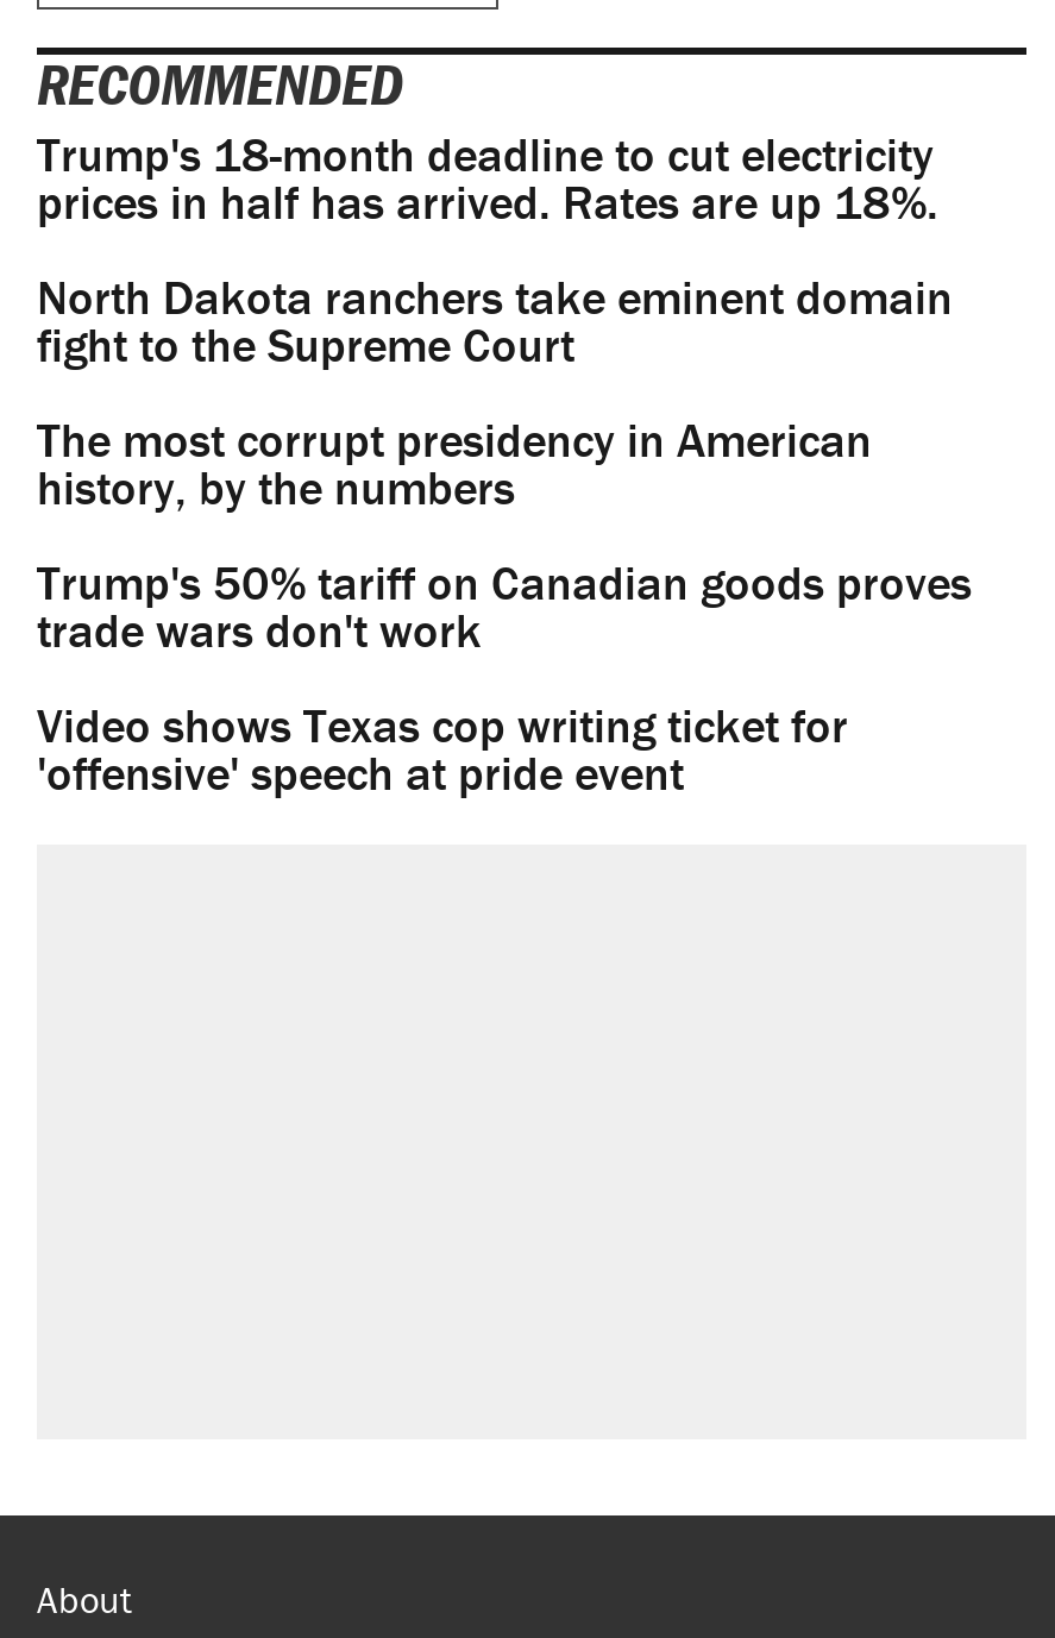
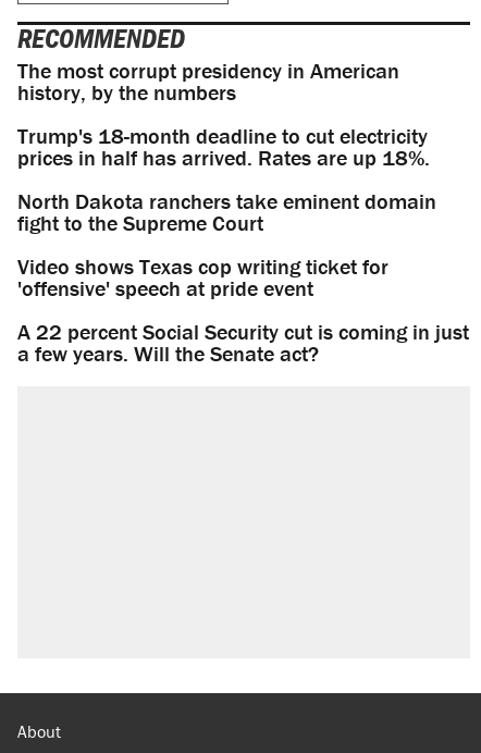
moved down: Trump's 18-month deadline to cut electricity | prices in half has arrived. Rates are up 18%. | North Dakota ranchers take eminent domain | fight to the Supreme Court

moved up: The most corrupt presidency in American | history, by the numbers

- Trump's 50% tariff on Canadian goods proves
- trade wars don't work

moved up: Video shows Texas cop writing ticket for | 'offensive' speech at pride event

+ A 22 percent Social Security cut is coming in just
+ a few years. Will the Senate act?
